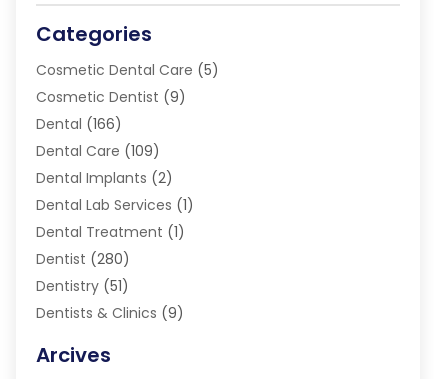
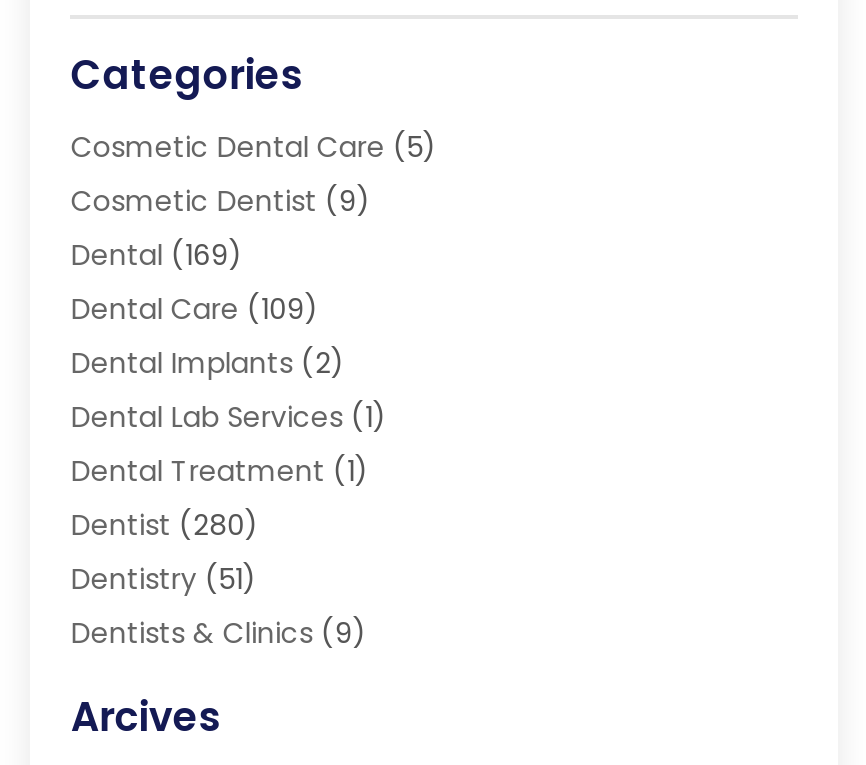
- Dental (166)
+ Dental (169)
